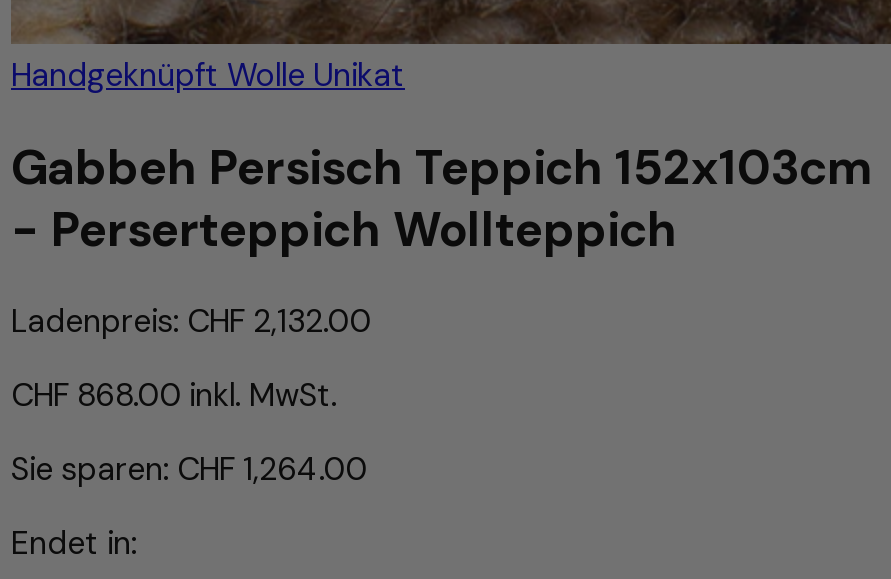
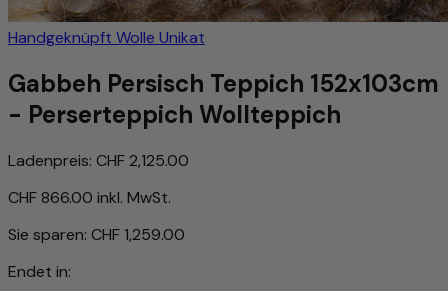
- Ladenpreis: CHF 2,132.00
+ Ladenpreis: CHF 2,125.00

- CHF 868.00 inkl. MwSt.
+ CHF 866.00 inkl. MwSt.

- Sie sparen: CHF 1,264.00
+ Sie sparen: CHF 1,259.00
